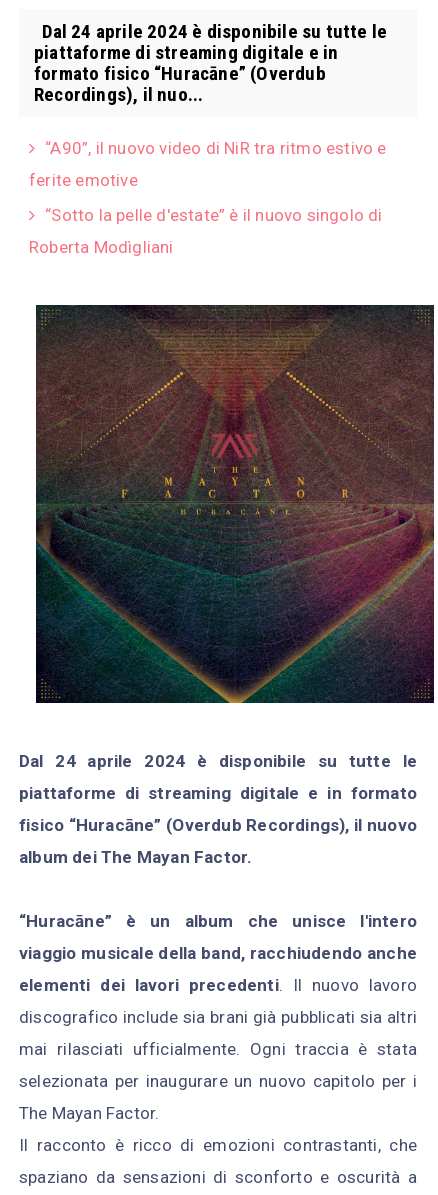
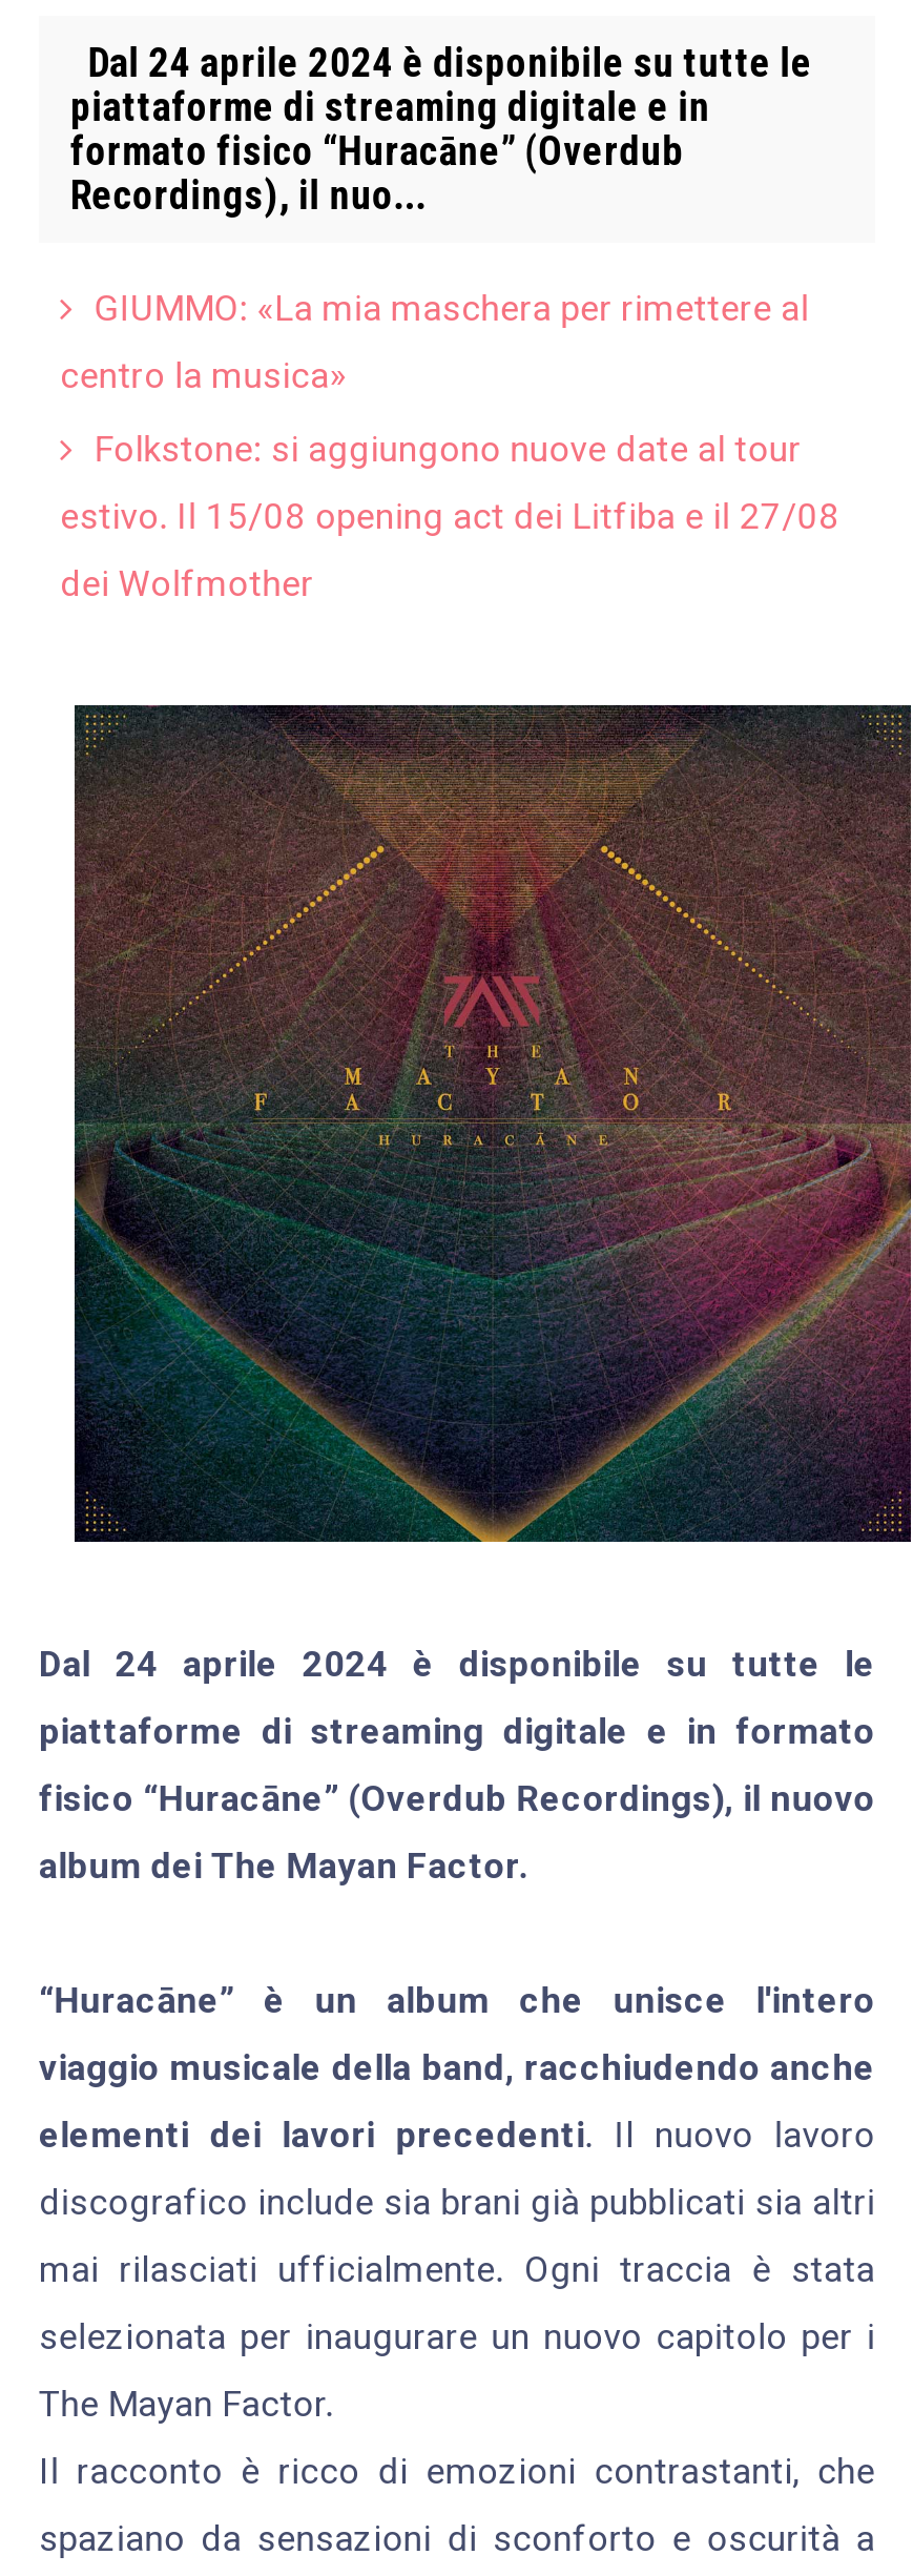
- “A90”, il nuovo video di NiR tra ritmo estivo e
- ferite emotive
- “Sotto la pelle d'estate” è il nuovo singolo di
- Roberta Modìgliani
+ GIUMMO: «La mia maschera per rimettere al
+ centro la musica»
+ Folkstone: si aggiungono nuove date al tour
+ estivo. Il 15/08 opening act dei Litfiba e il 27/08
+ dei Wolfmother
